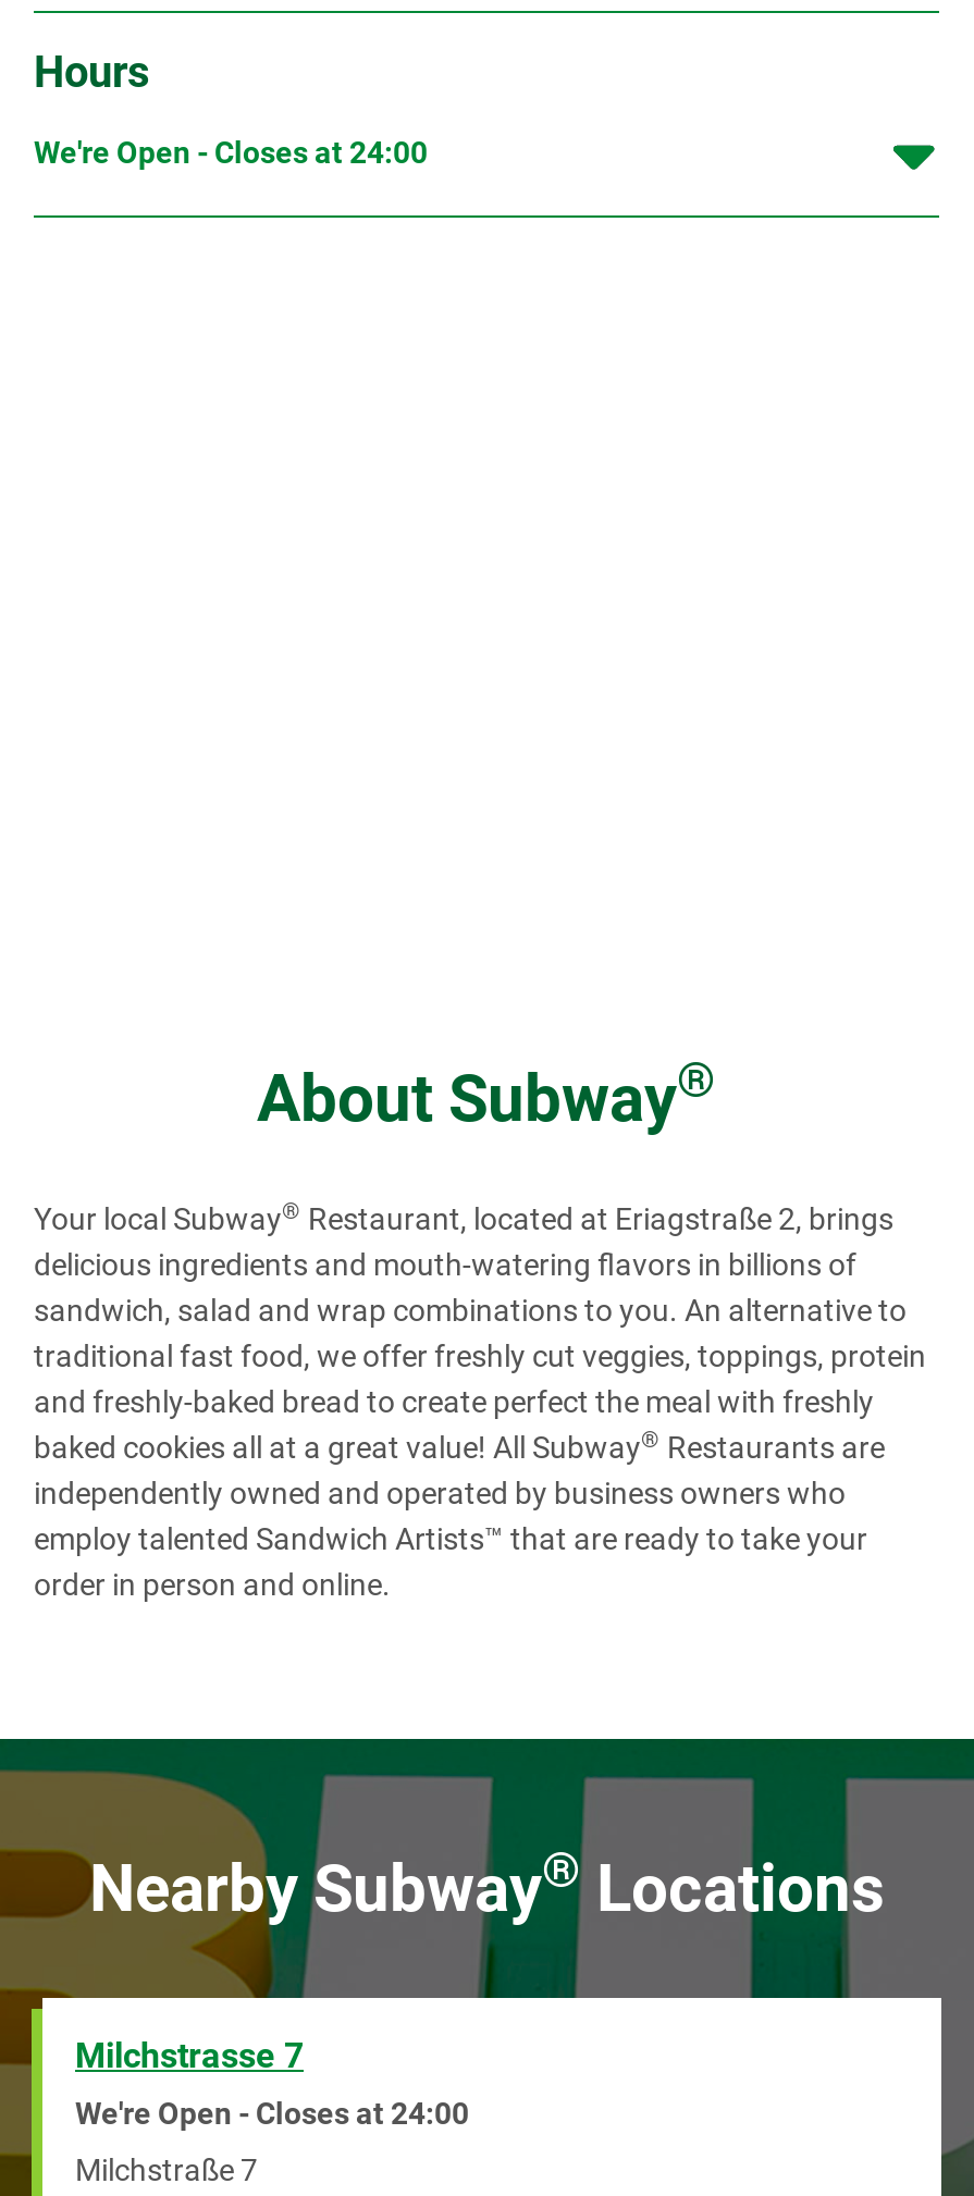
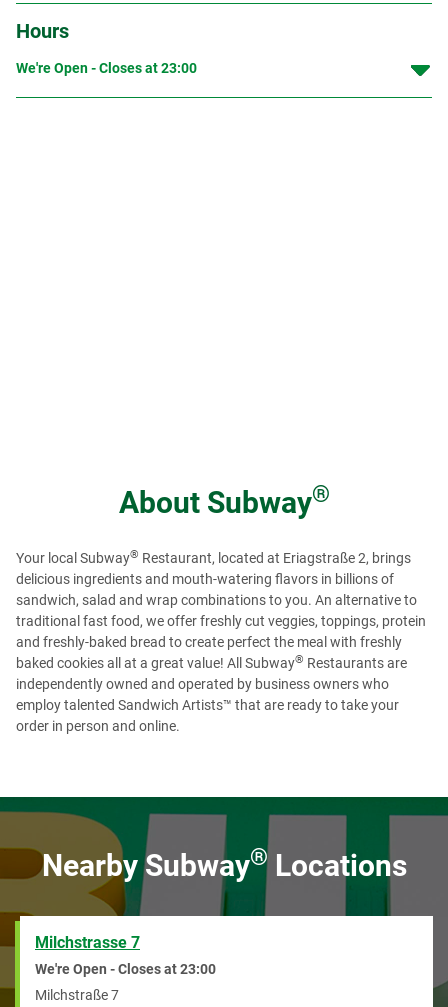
- We're Open - Closes at 24:00
+ We're Open - Closes at 23:00

- We're Open - Closes at 24:00
+ We're Open - Closes at 23:00
